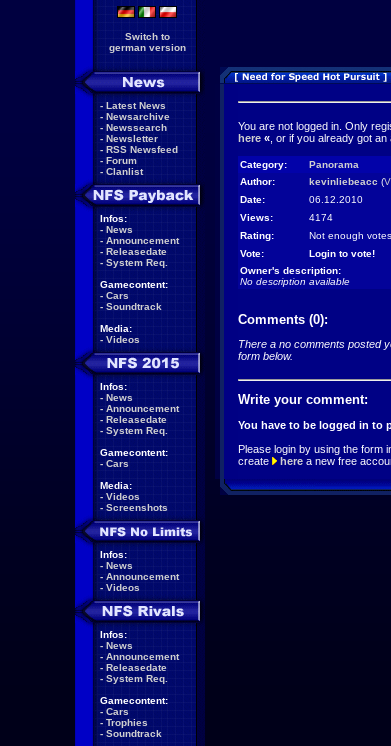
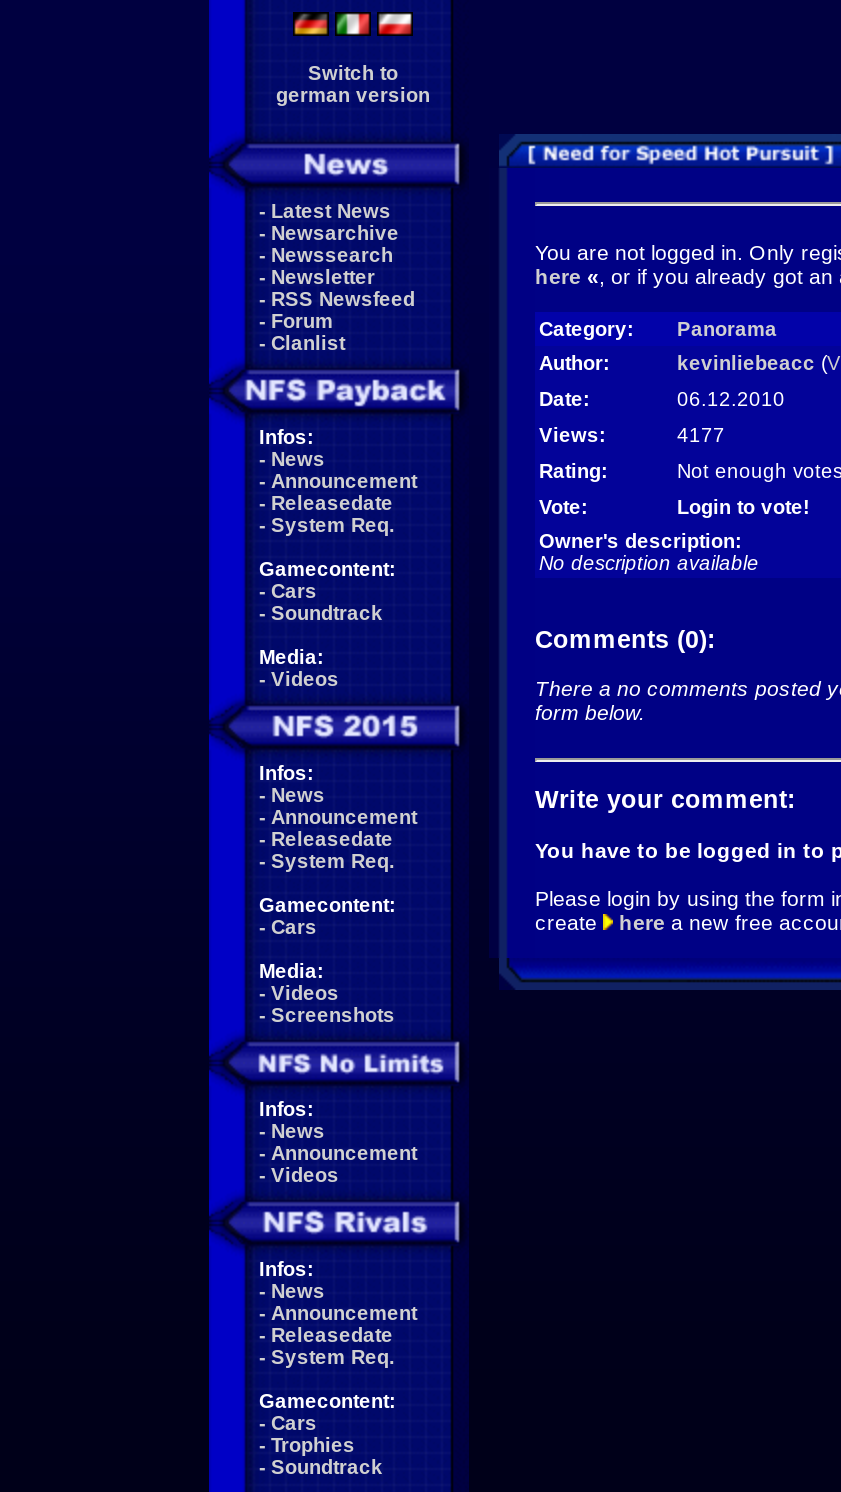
- 4174
+ 4177
